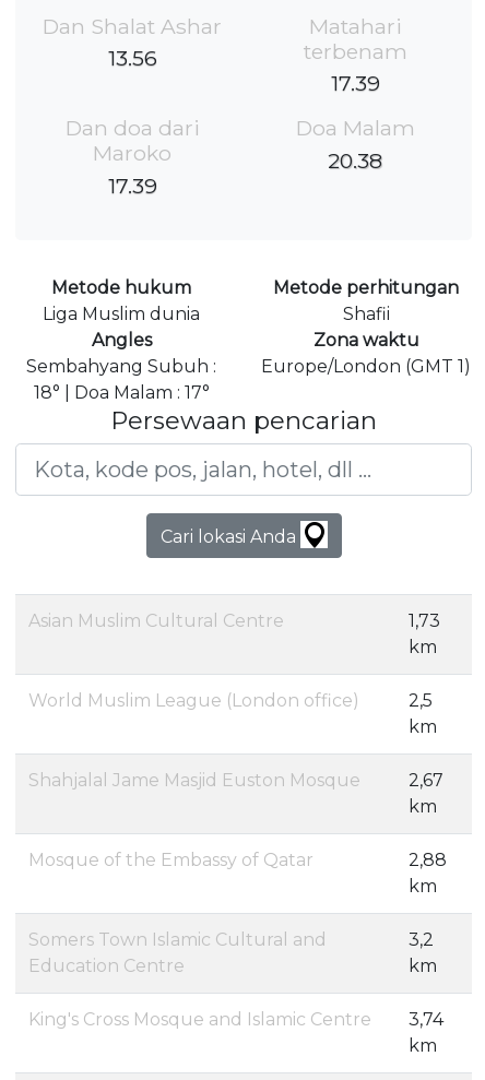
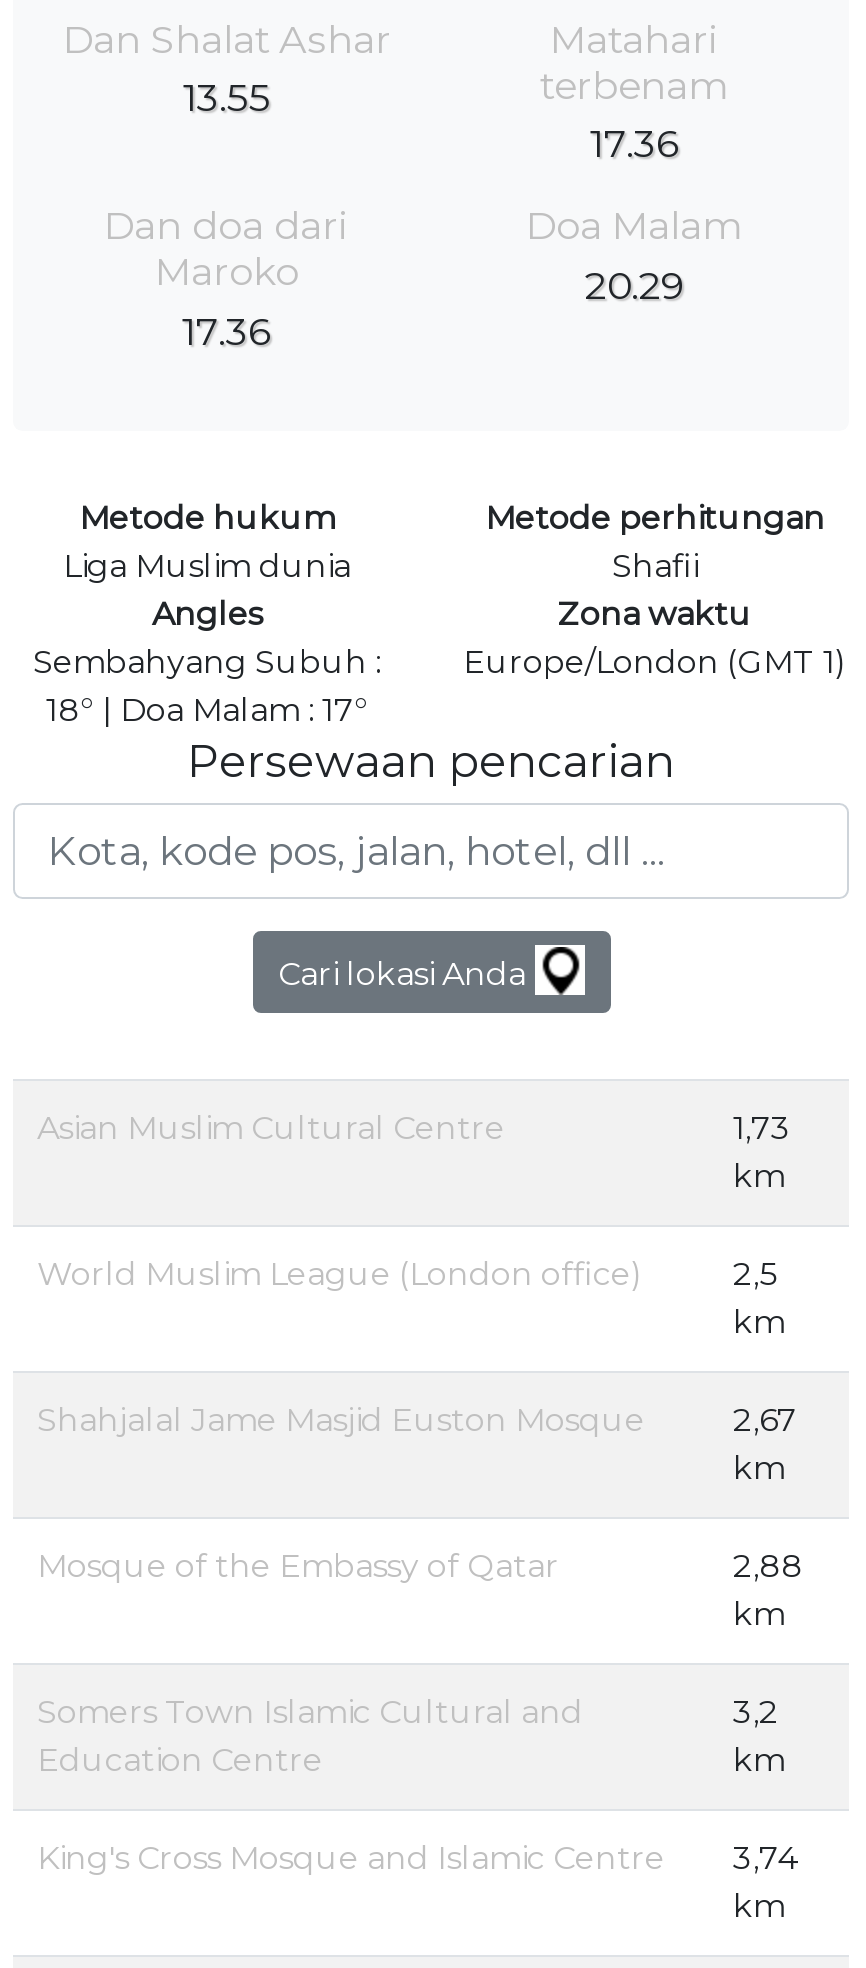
- 13.56
+ 13.55

- 17.39
+ 17.36

- 20.38
+ 20.29

- 17.39
+ 17.36
